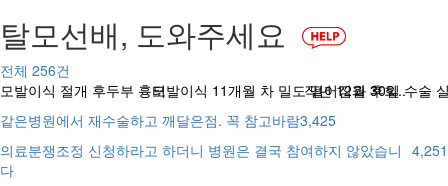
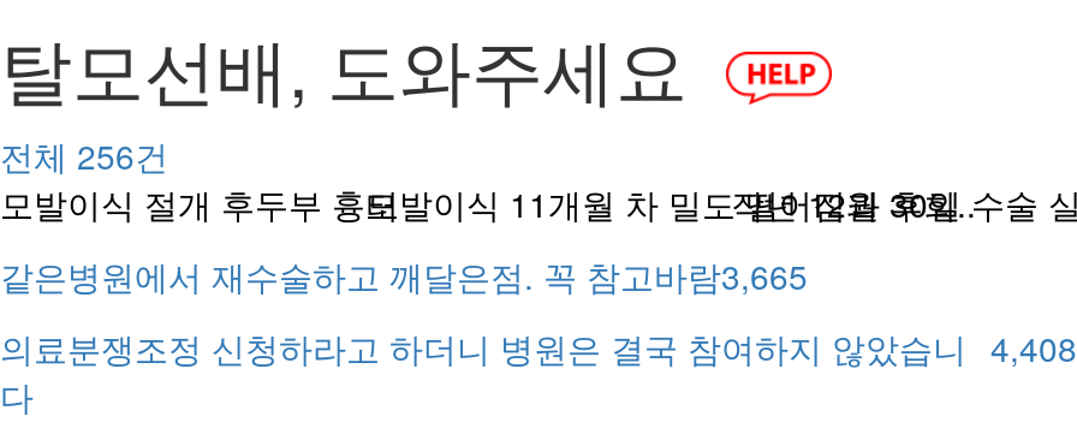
- 같은병원에서 재수술하고 깨달은점. 꼭 참고바람3,425
+ 같은병원에서 재수술하고 깨달은점. 꼭 참고바람3,665

- 의료분쟁조정 신청하라고 하더니 병원은 결국 참여하지 않았습니 4,251
+ 의료분쟁조정 신청하라고 하더니 병원은 결국 참여하지 않았습니 4,408
